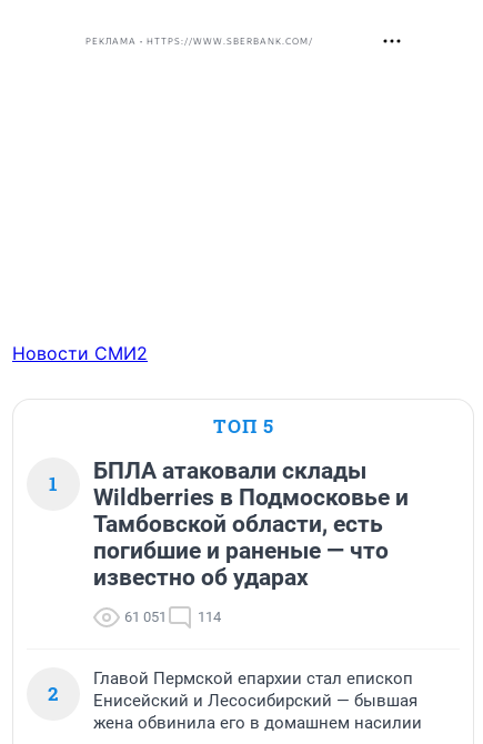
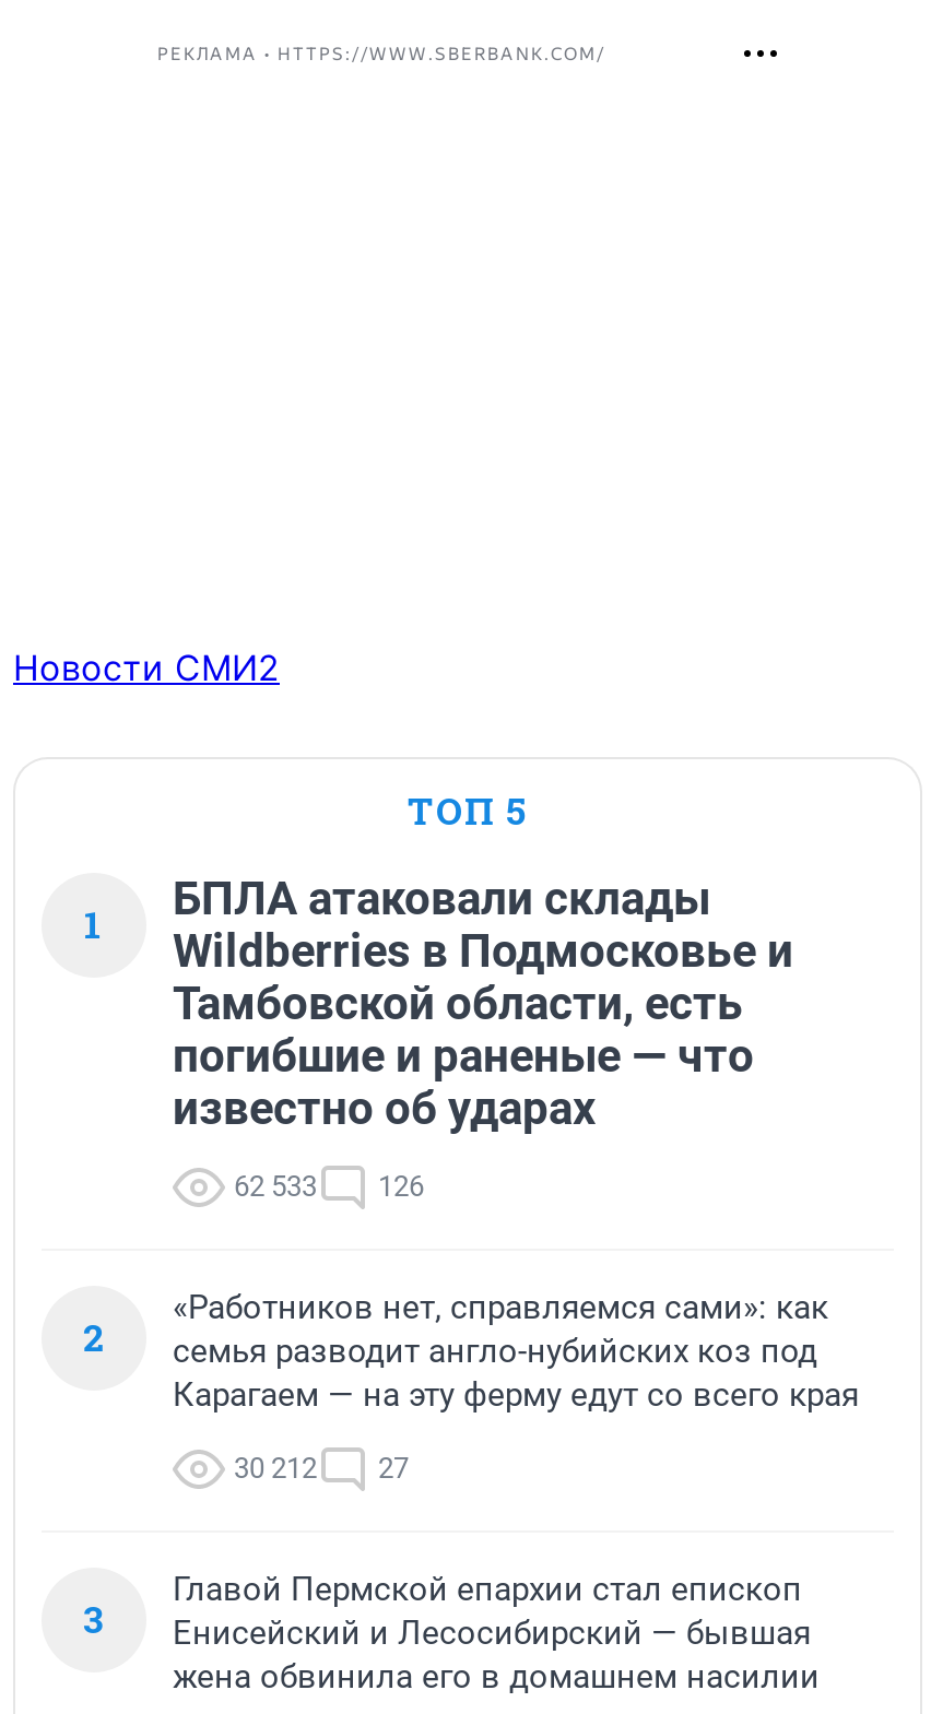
+ «Работников нет, справляемся сами»: как
+ семья разводит англо-нубийских коз под
+ Карагаем — на эту ферму едут со всего края
+ 30 212
+ 27
+ 3

- 61 051
+ 62 533

- 114
+ 126
